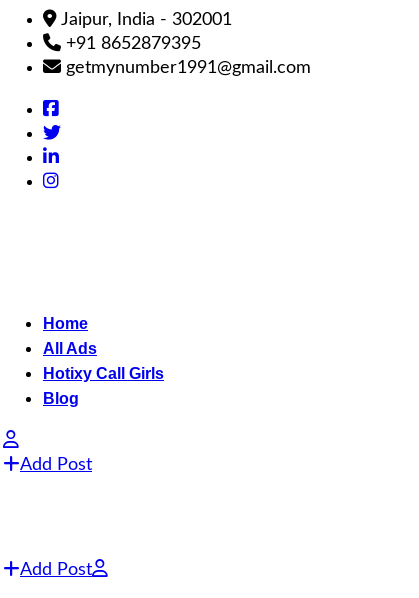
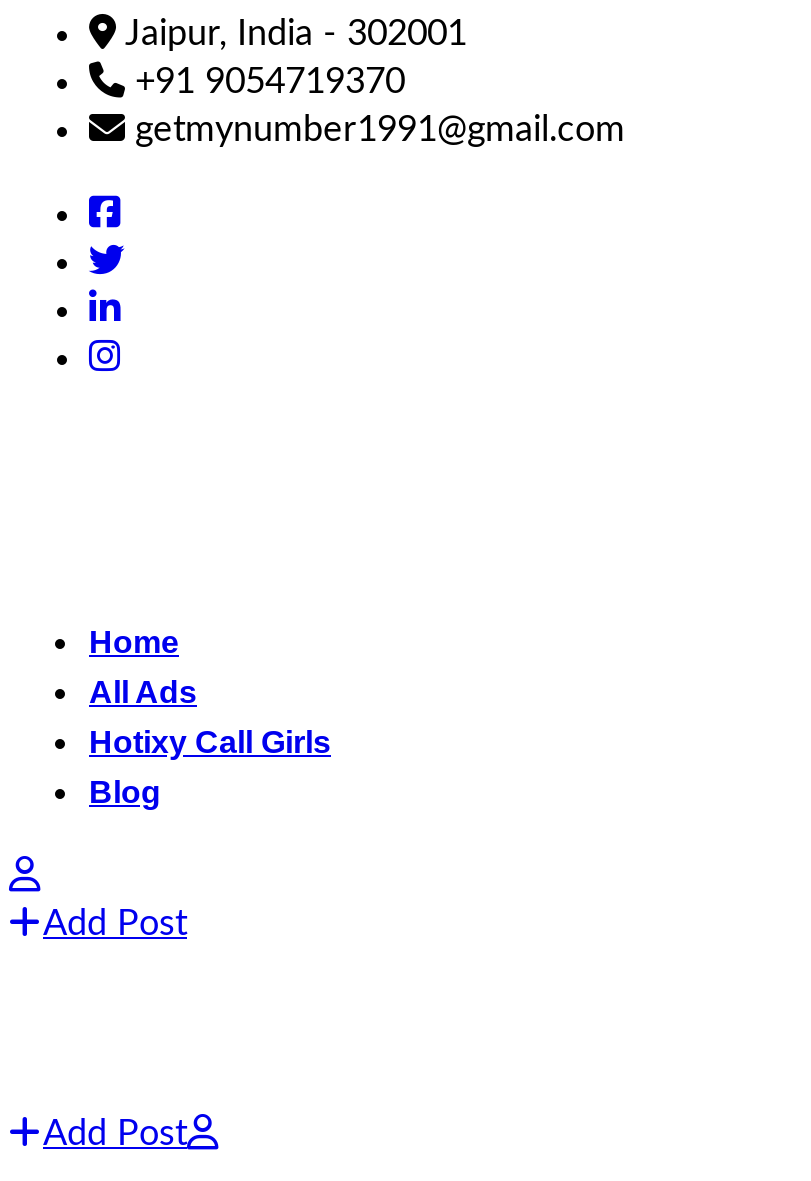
- +91 8652879395
+ +91 9054719370
